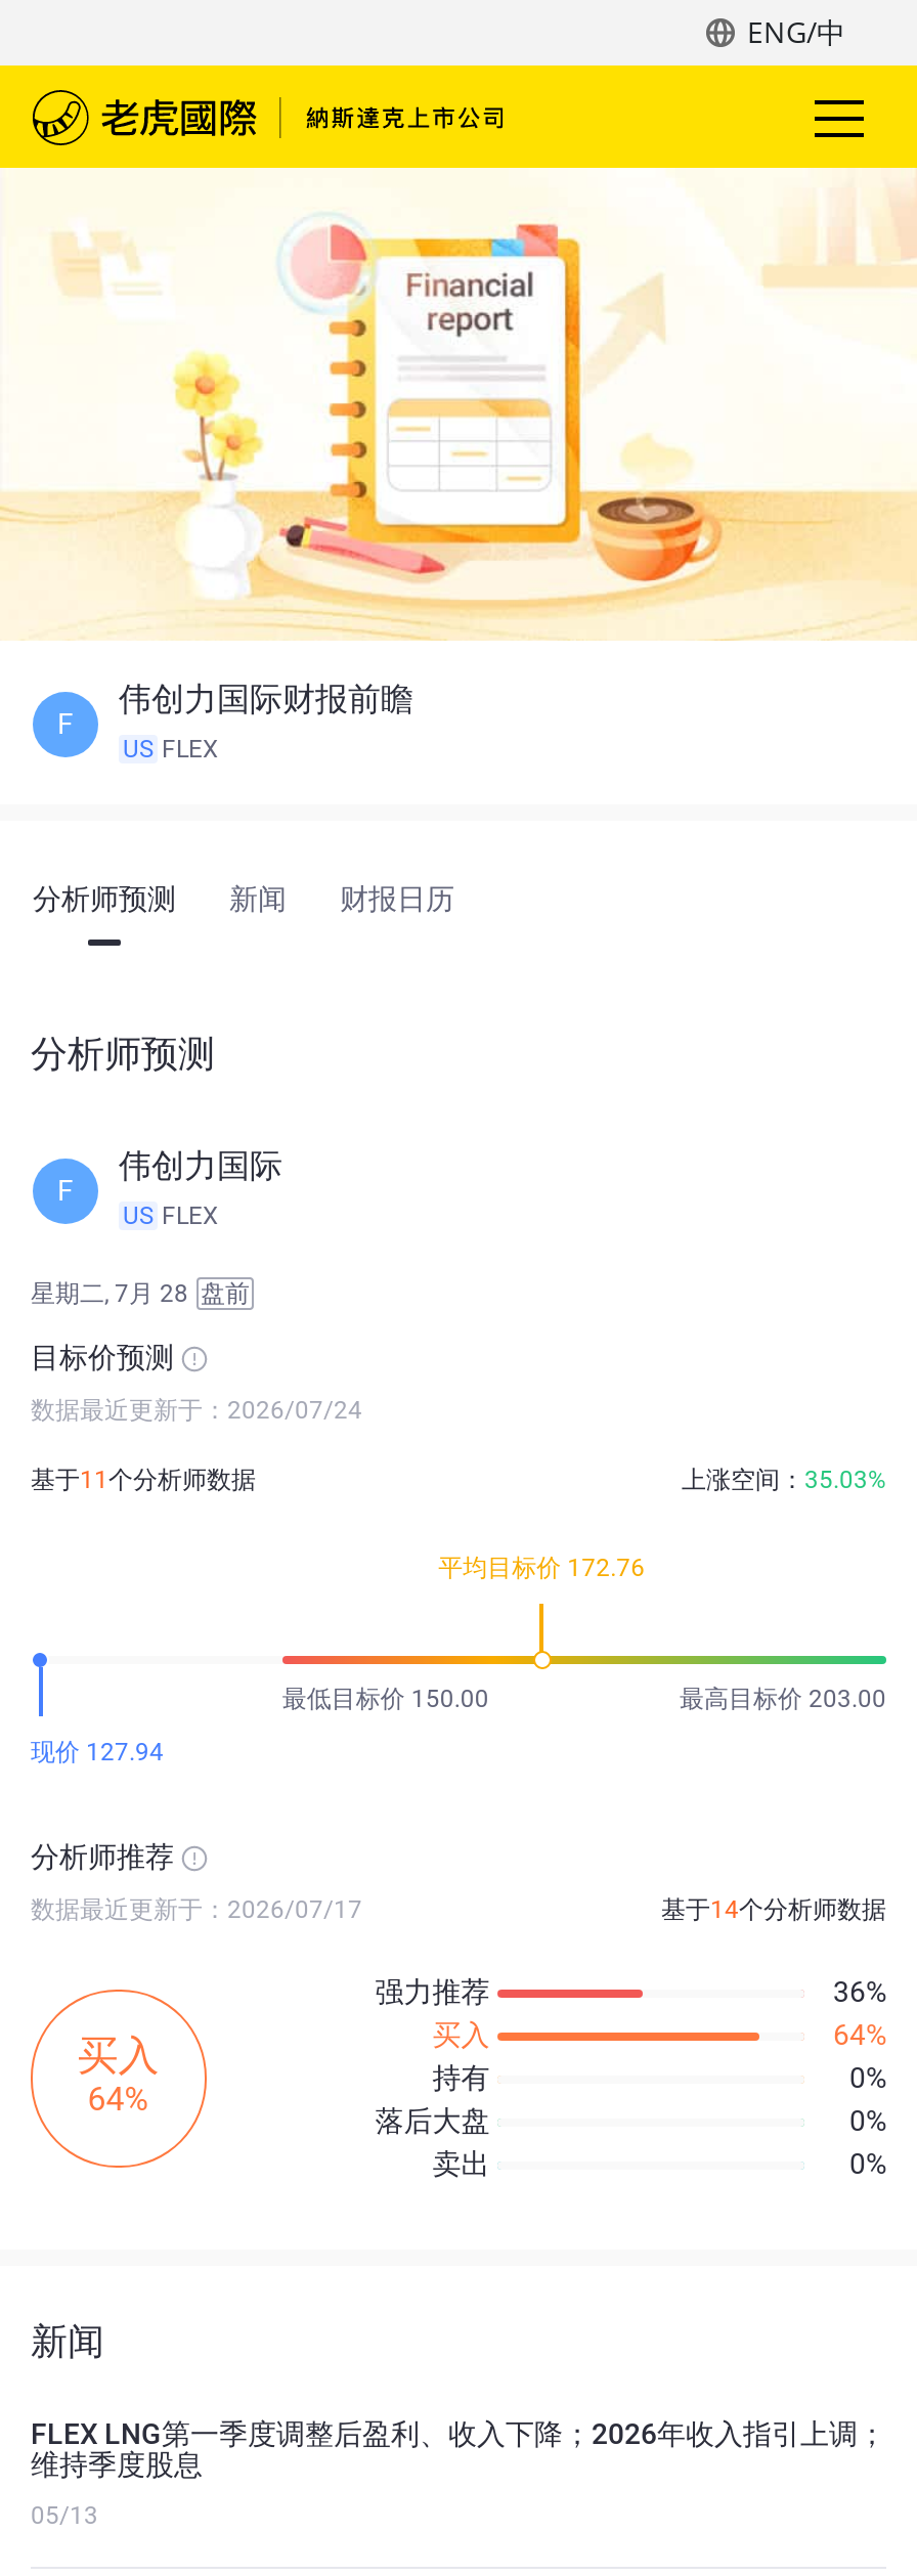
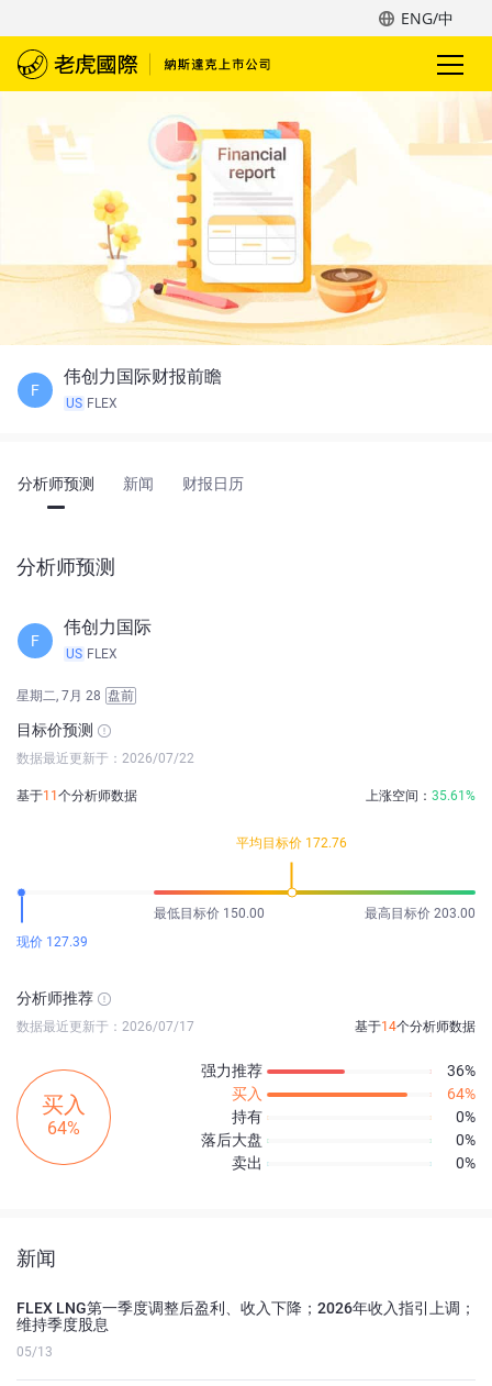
- 数据最近更新于：2026/07/24
+ 数据最近更新于：2026/07/22

- 上涨空间：35.03%
+ 上涨空间：35.61%

- 现价 127.94
+ 现价 127.39
